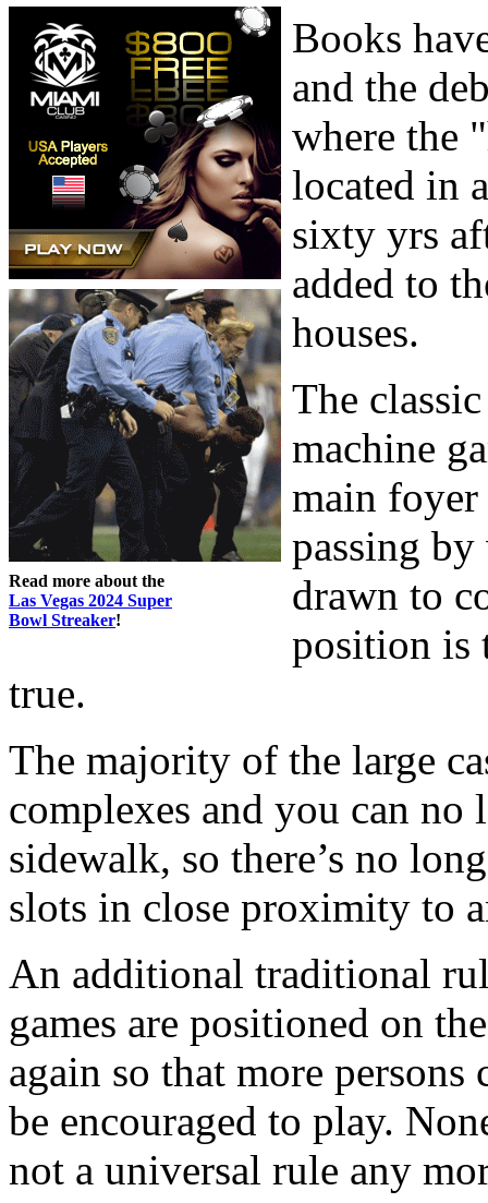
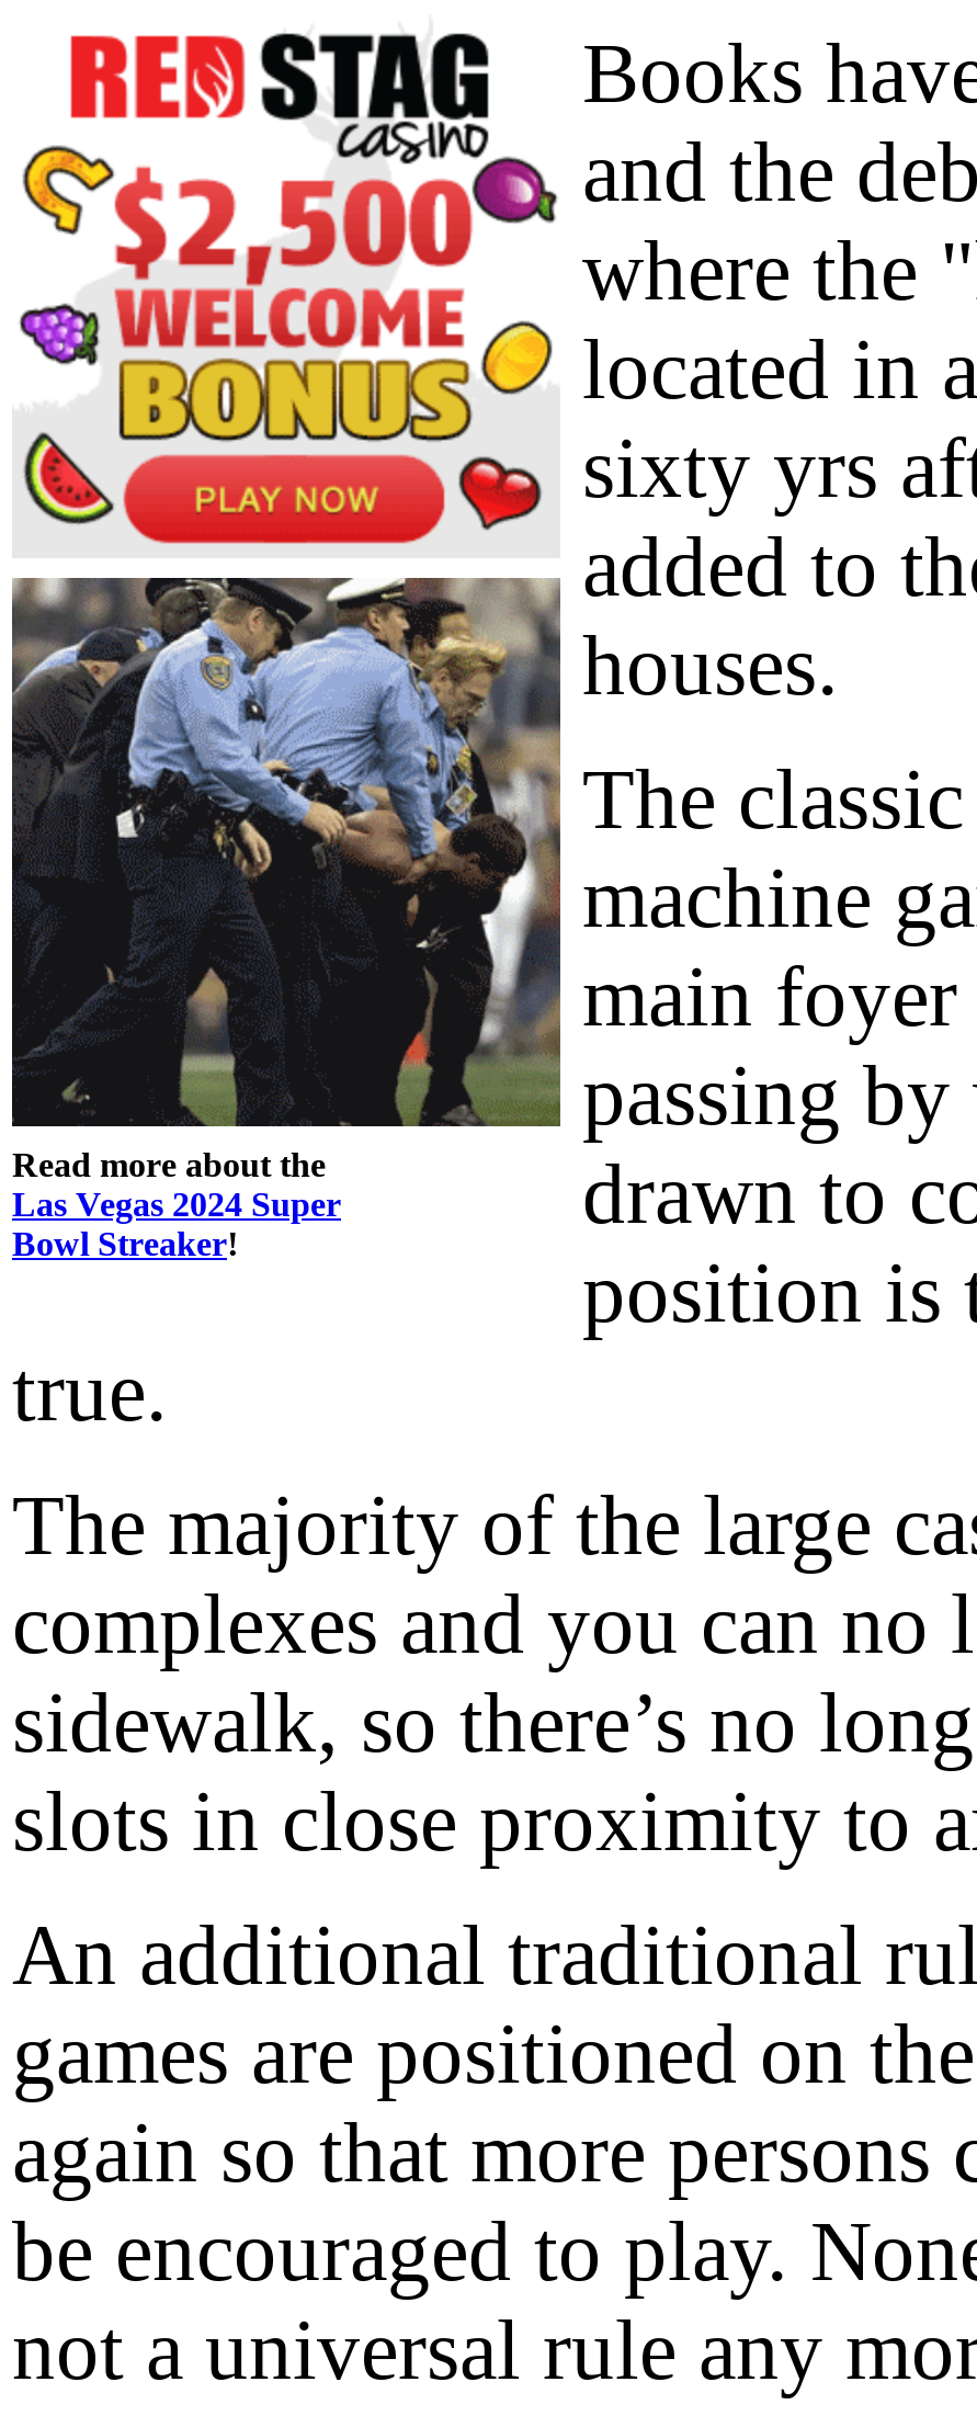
- [image]
+ [image]
